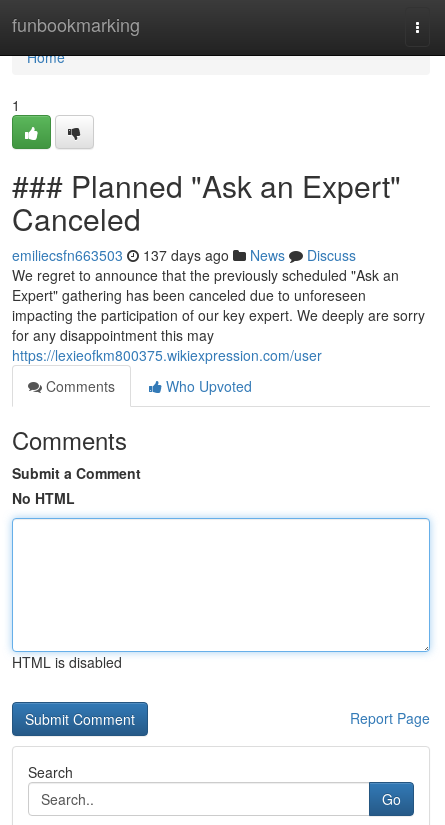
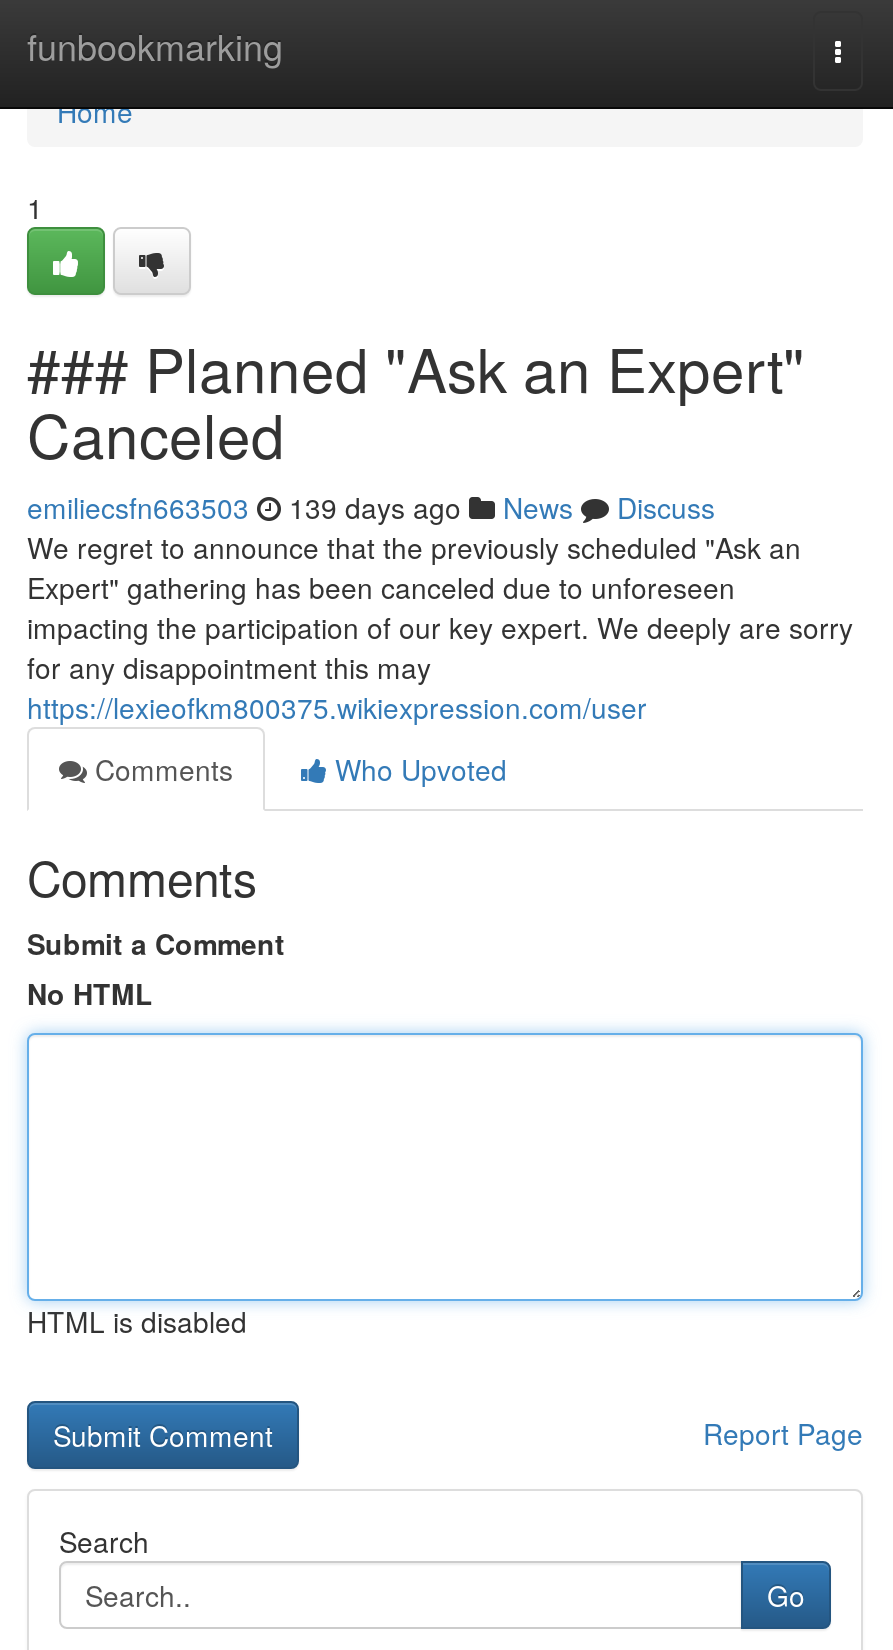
- emiliecsfn663503 137 days ago News Discuss
+ emiliecsfn663503 139 days ago News Discuss
